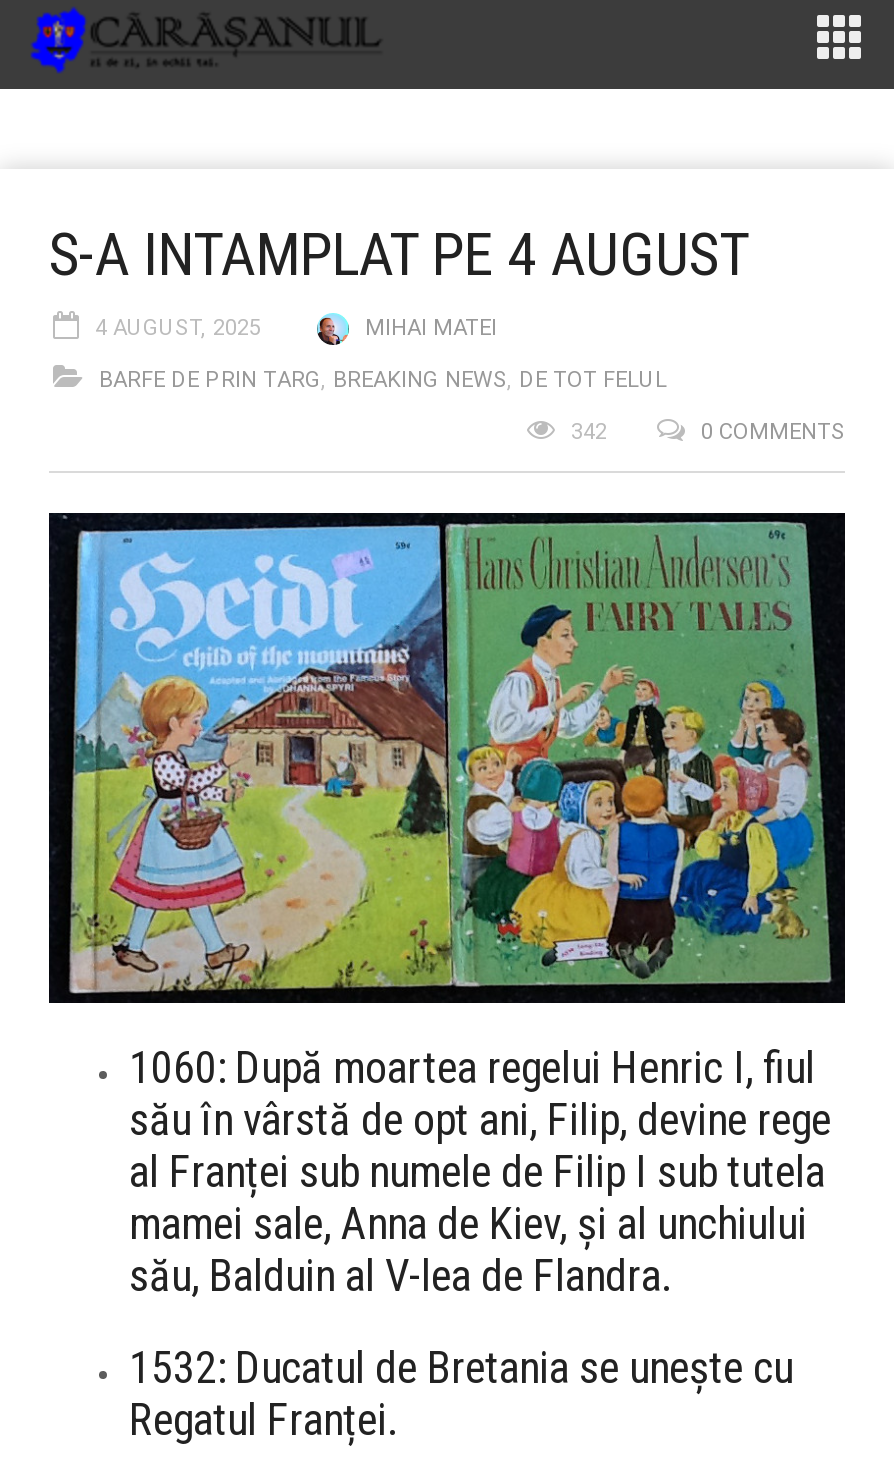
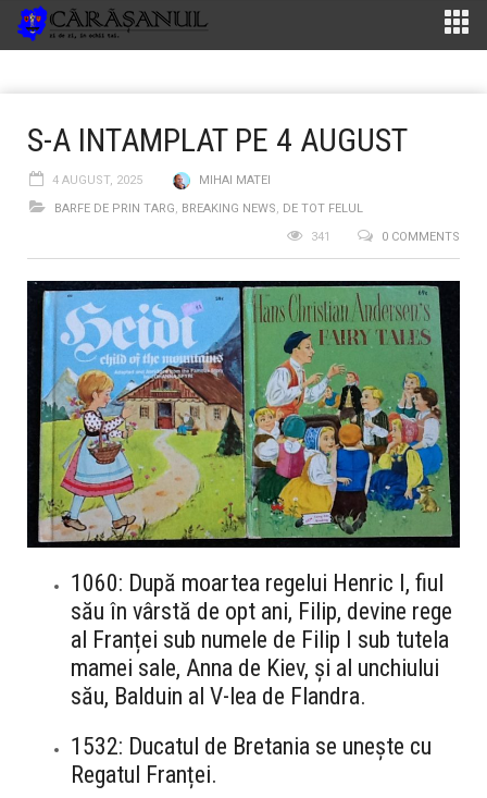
- 342
+ 341
